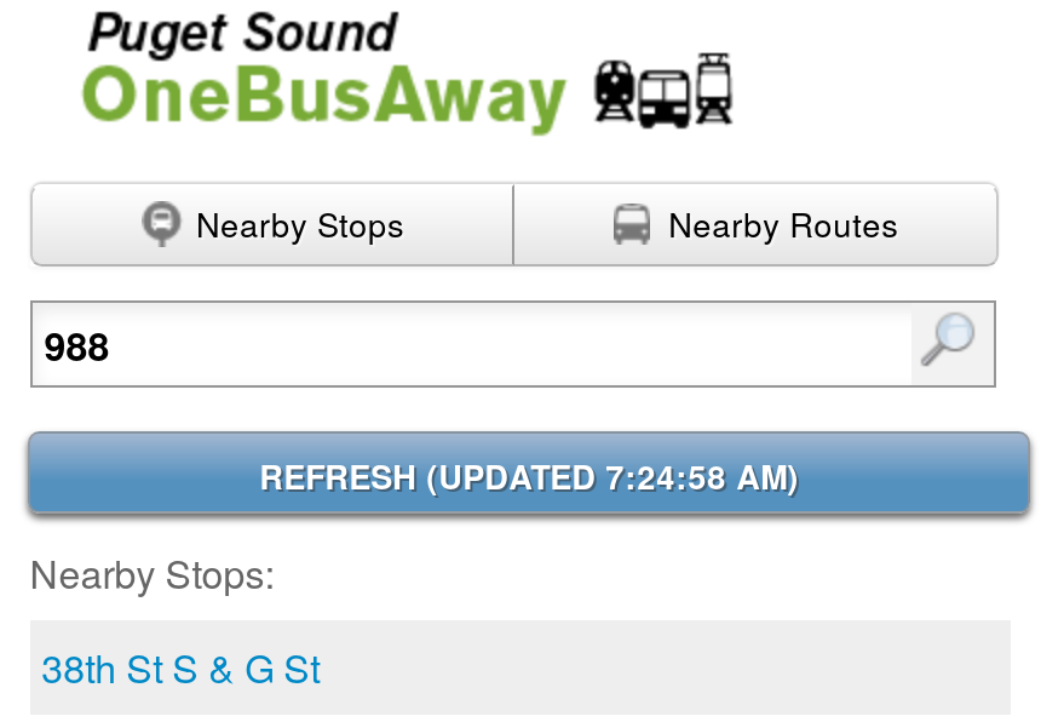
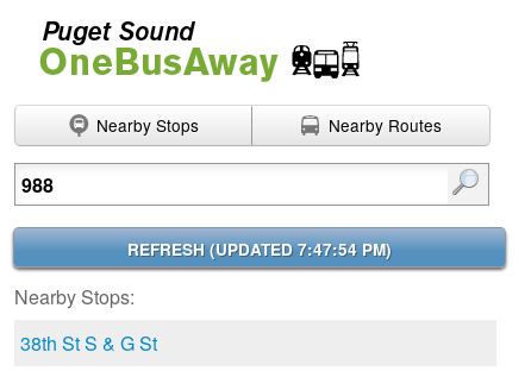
- REFRESH (UPDATED 7:24:58 AM)
+ REFRESH (UPDATED 7:47:54 PM)
